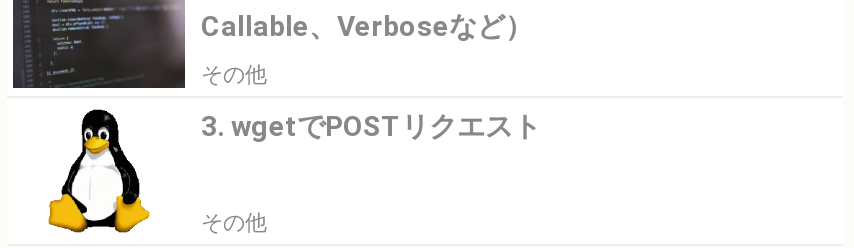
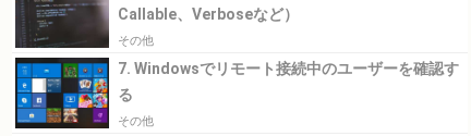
- [image]
- 3. wgetでPOSTリクエスト
+ [image]
+ 7. Windowsでリモート接続中のユーザーを確認す
+ る
